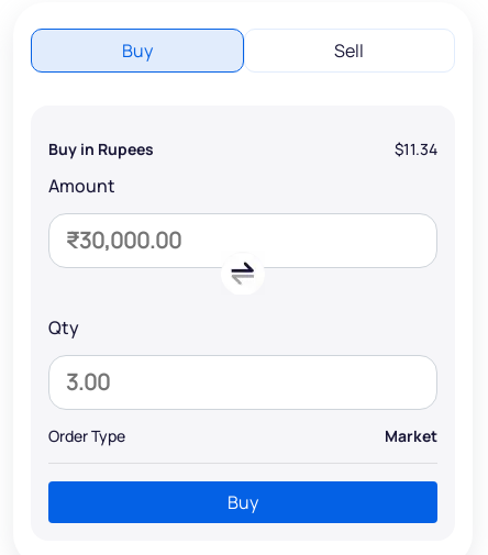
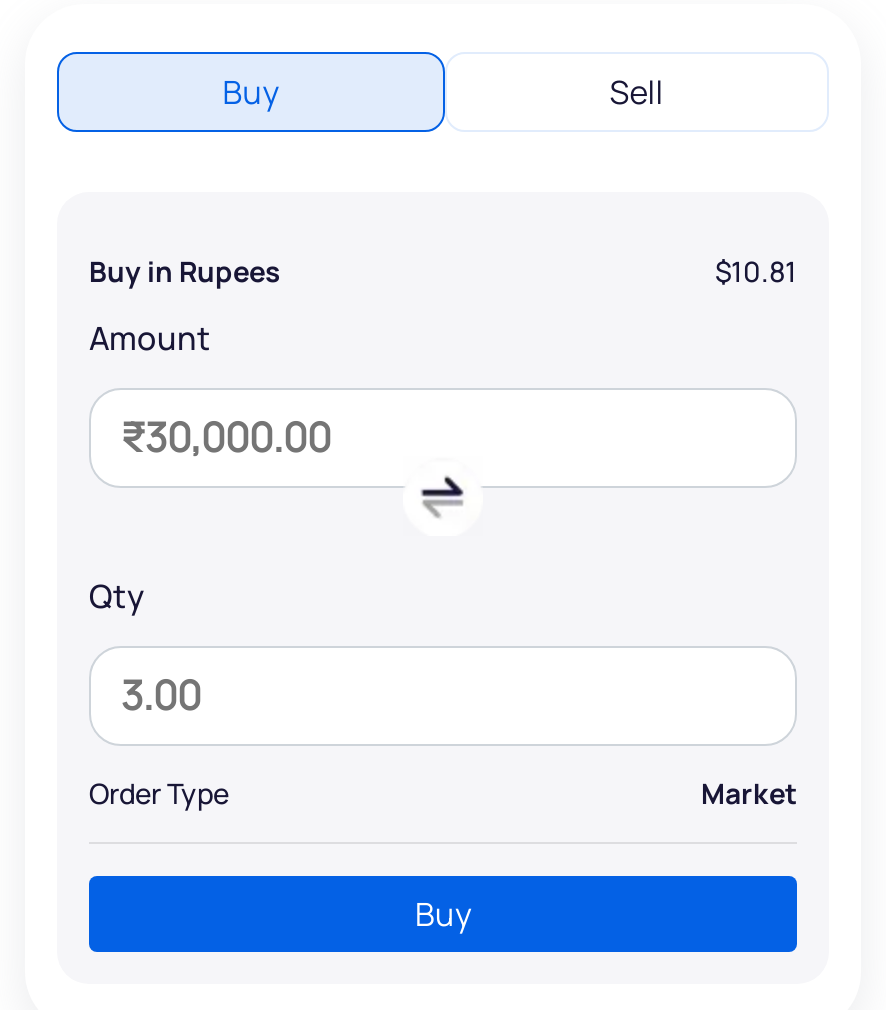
- $11.34
+ $10.81
